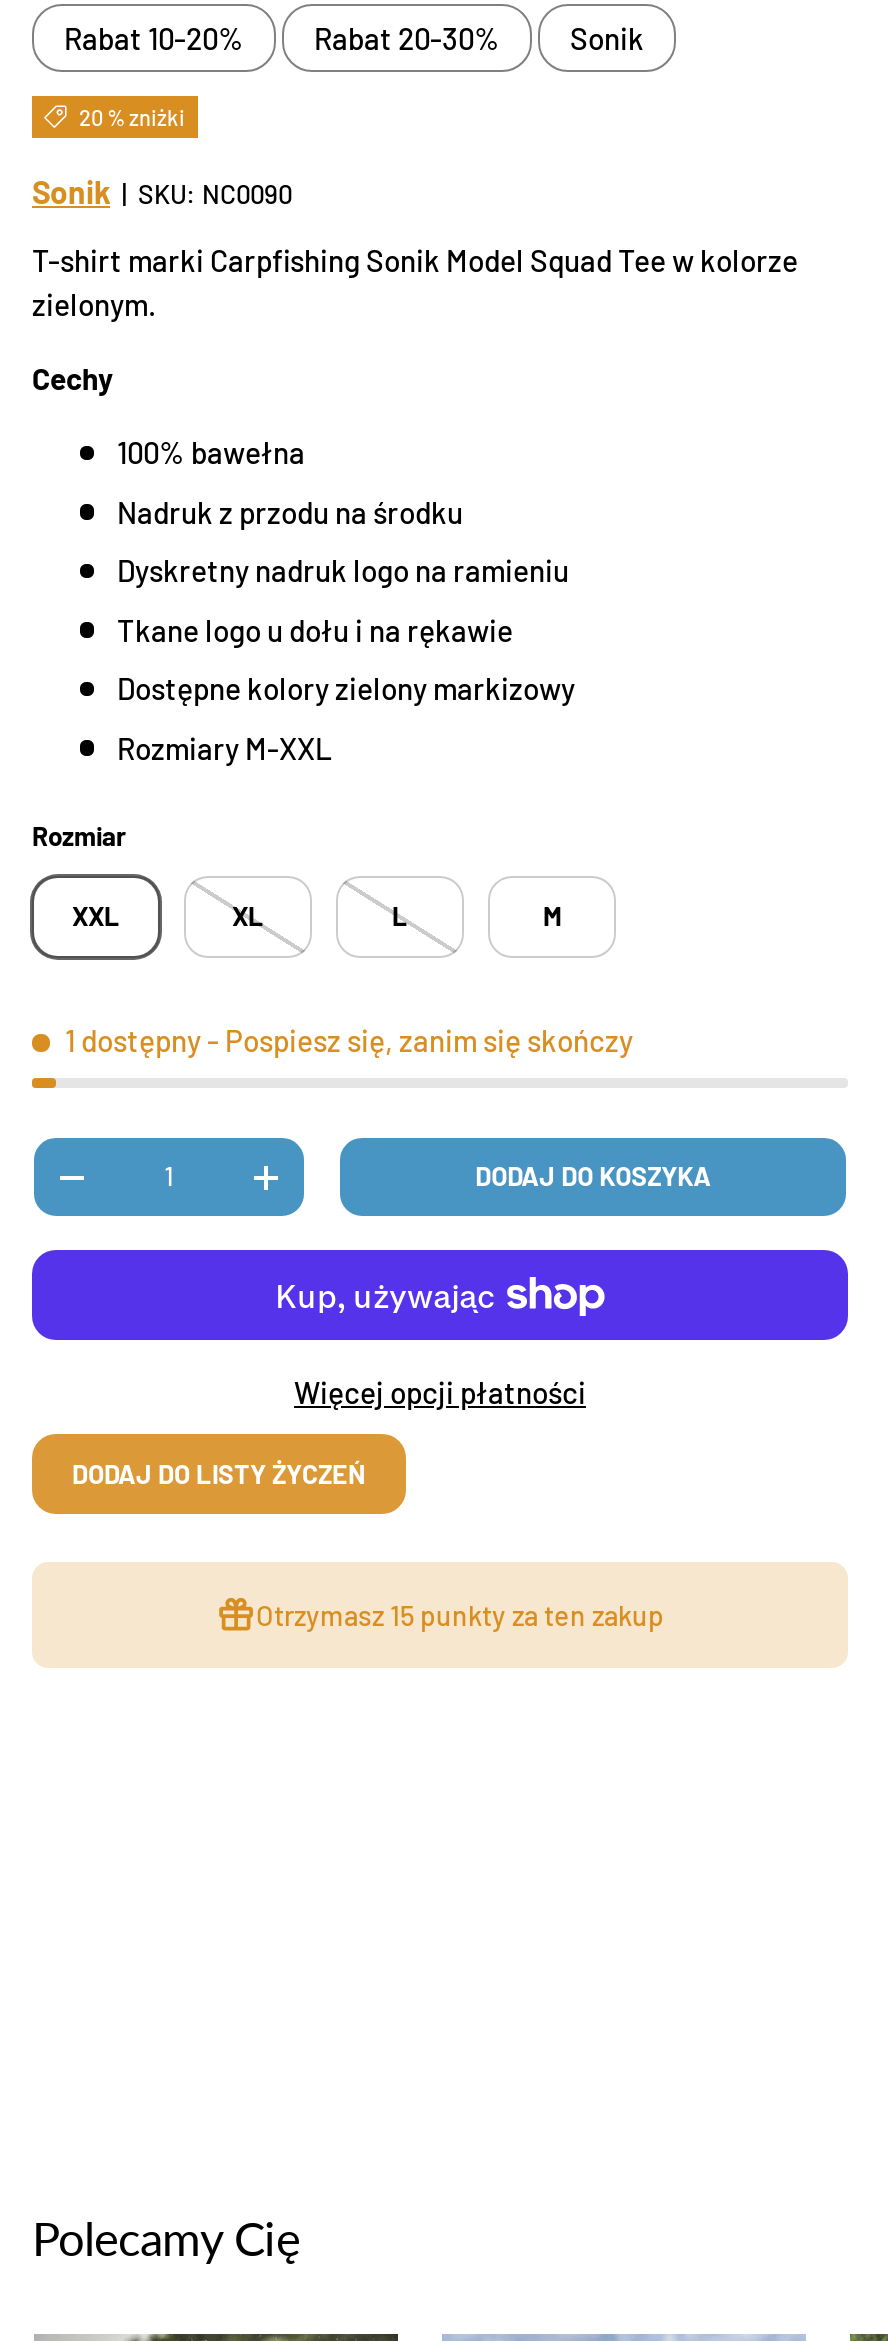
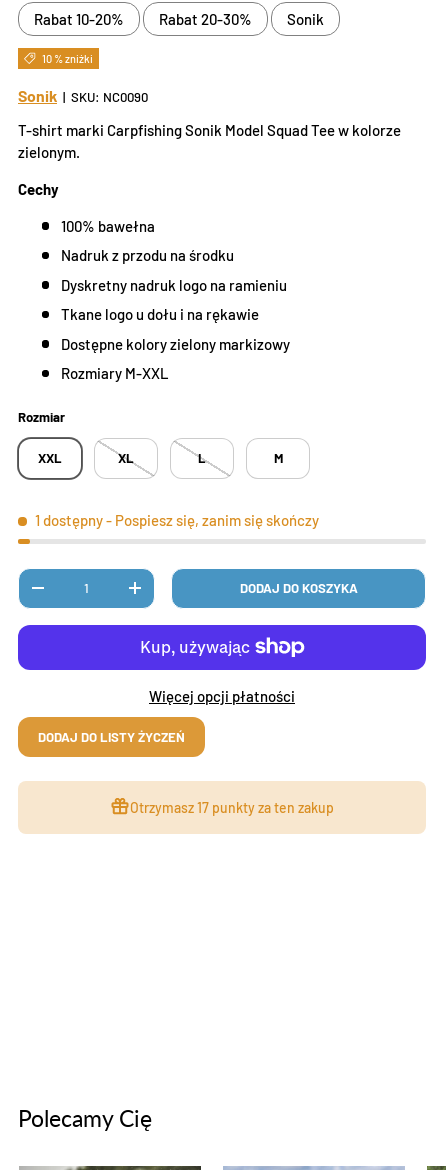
- 20 % zniżki
+ 10 % zniżki

- Otrzymasz 15 punkty za ten zakup
+ Otrzymasz 17 punkty za ten zakup
